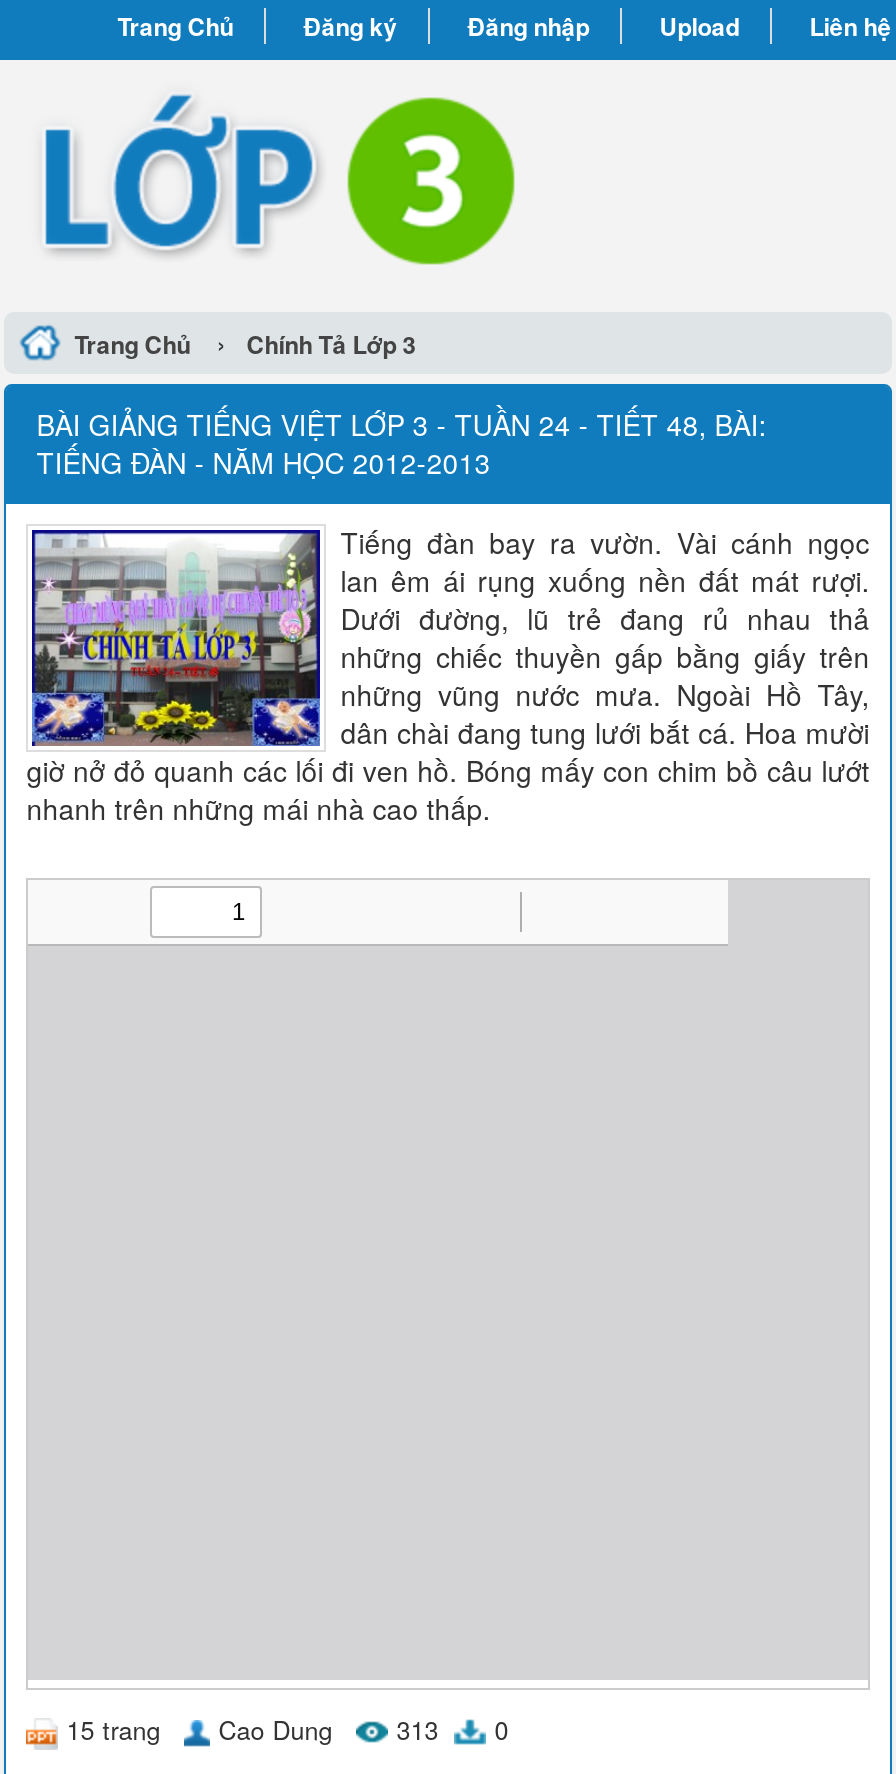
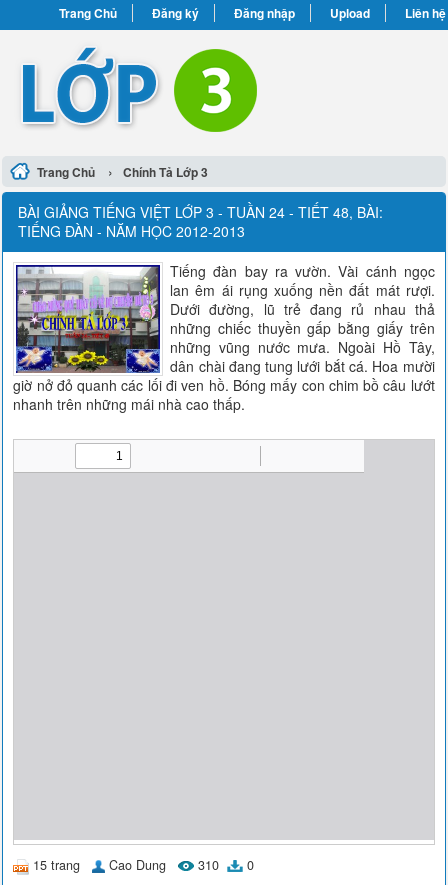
- 15 trang Cao Dung 313 0
+ 15 trang Cao Dung 310 0
